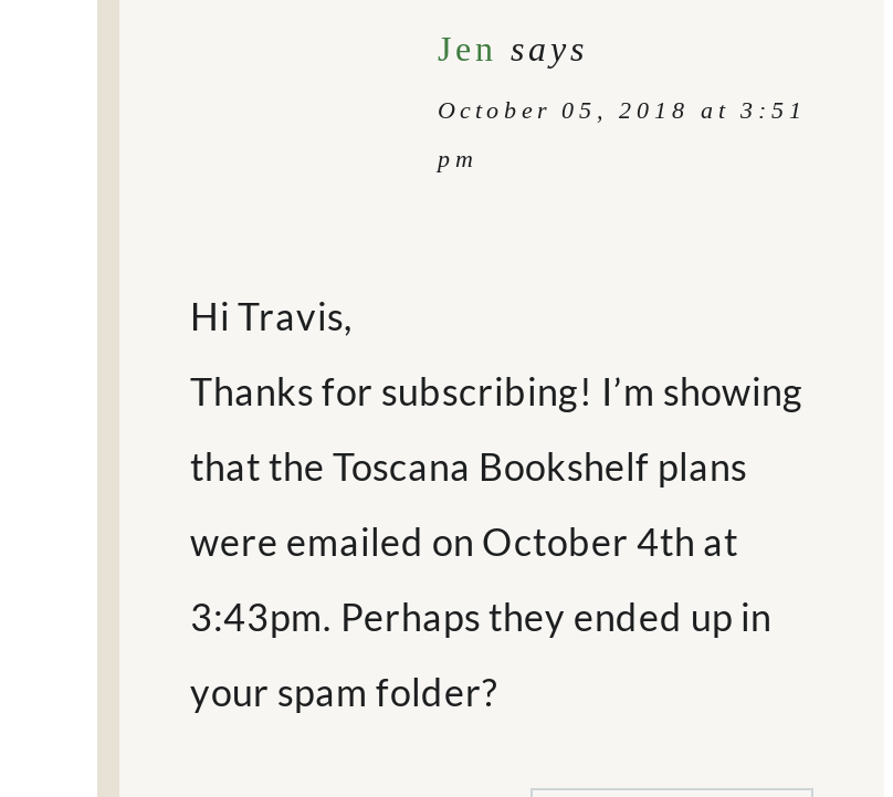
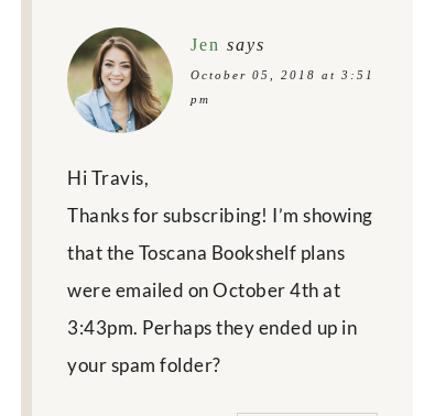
+ [image]
